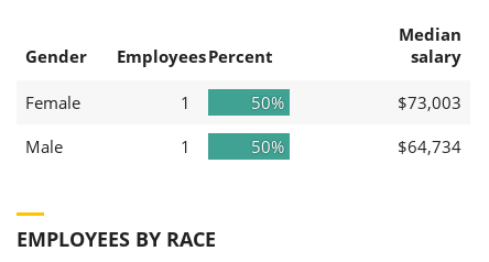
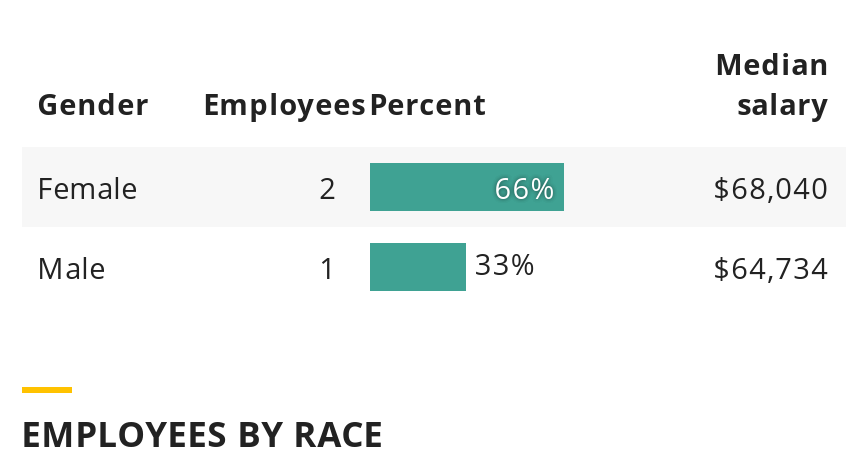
- 1
+ 2

- 50%
+ 66%

- $73,003
+ $68,040

- 50%
+ 33%
